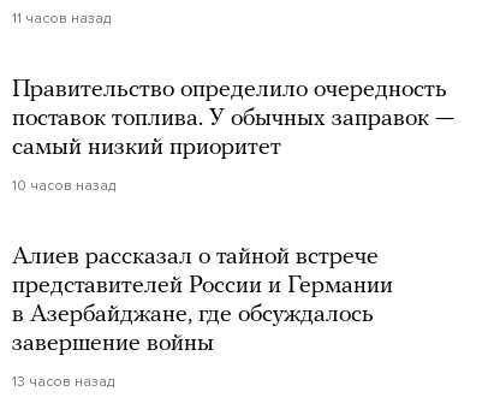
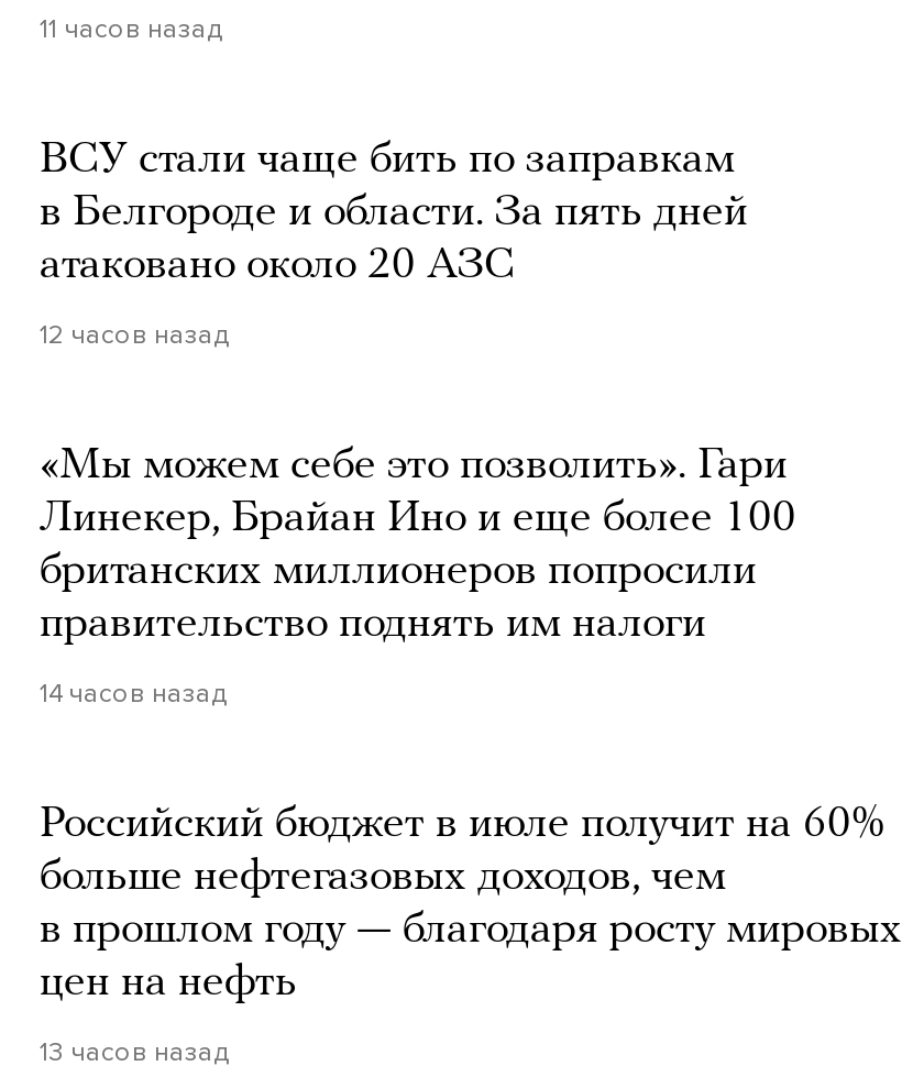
- Правительство определило очередность
- поставок топлива. У обычных заправок —
- самый низкий приоритет
- 10 часов назад
- Алиев рассказал о тайной встрече
- представителей России и Германии
- в Азербайджане, где обсуждалось
- завершение войны
+ ВСУ стали чаще бить по заправкам
+ в Белгороде и области. За пять дней
+ атаковано около 20 АЗС
+ 12 часов назад
+ «Мы можем себе это позволить». Гари
+ Линекер, Брайан Ино и еще более 100
+ британских миллионеров попросили
+ правительство поднять им налоги
+ 14 часов назад
+ Российский бюджет в июле получит на 60%
+ больше нефтегазовых доходов, чем
+ в прошлом году — благодаря росту мировых
+ цен на нефть
